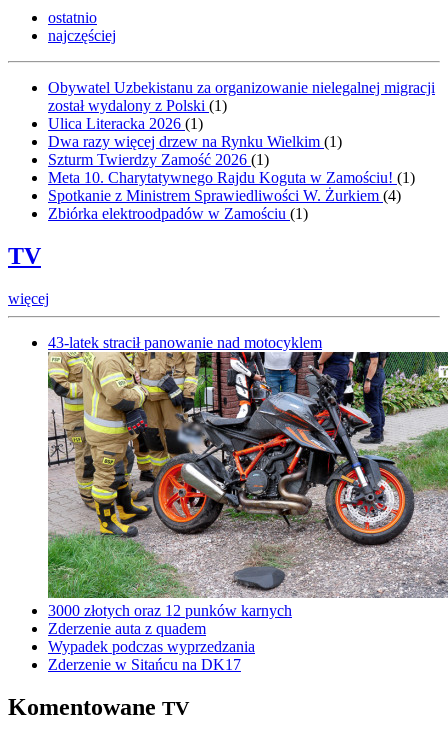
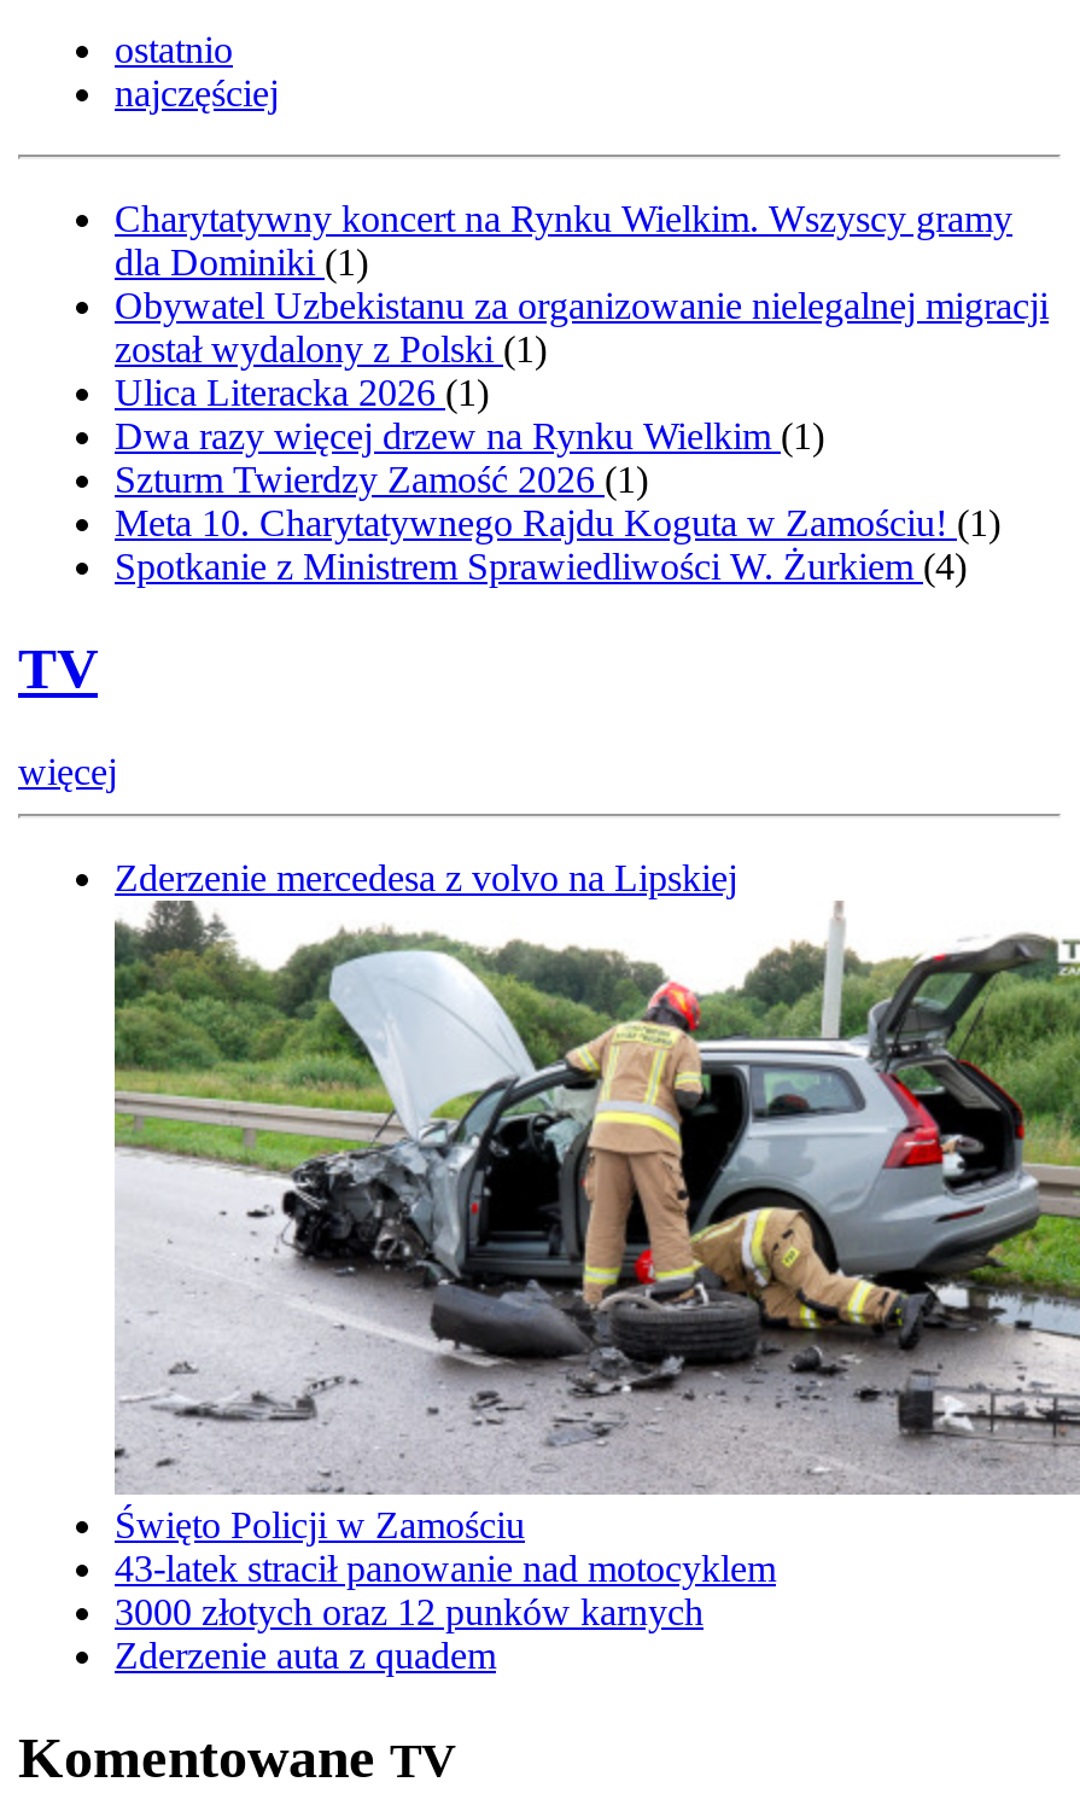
+ Charytatywny koncert na Rynku Wielkim. Wszyscy gramy
+ dla Dominiki (1)

moved down: Obywatel Uzbekistanu za organizowanie nielegalnej migracji | został wydalony z Polski (1) | Ulica Literacka 2026 (1) | Dwa razy więcej drzew na Rynku Wielkim (1) | Szturm Twierdzy Zamość 2026 (1) | Meta 10. Charytatywnego Rajdu Koguta w Zamościu! (1) | Spotkanie z Ministrem Sprawiedliwości W. Żurkiem (4)

- Zbiórka elektroodpadów w Zamościu (1)

+ Zderzenie mercedesa z volvo na Lipskiej

+ Święto Policji w Zamościu

moved down: 43-latek stracił panowanie nad motocyklem

- [image]
+ [image]

moved down: 3000 złotych oraz 12 punków karnych | Zderzenie auta z quadem

- Wypadek podczas wyprzedzania
- Zderzenie w Sitańcu na DK17
